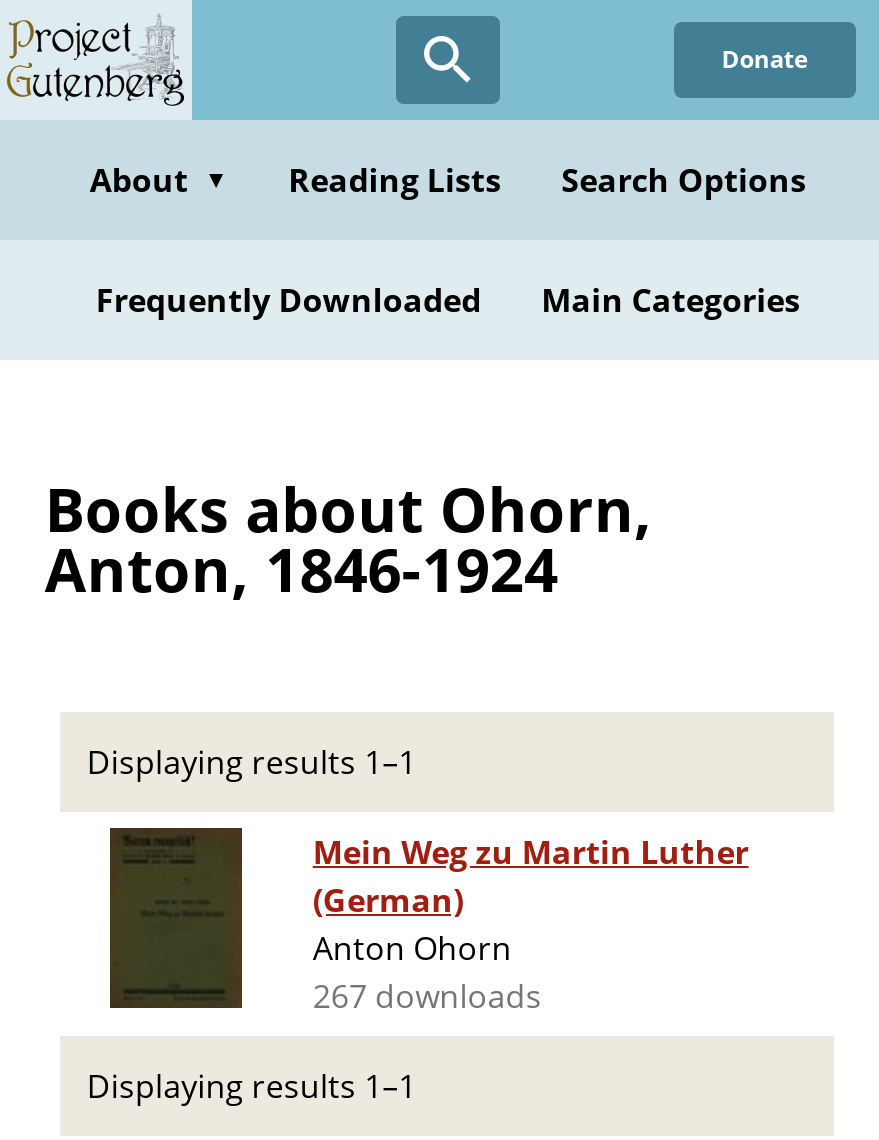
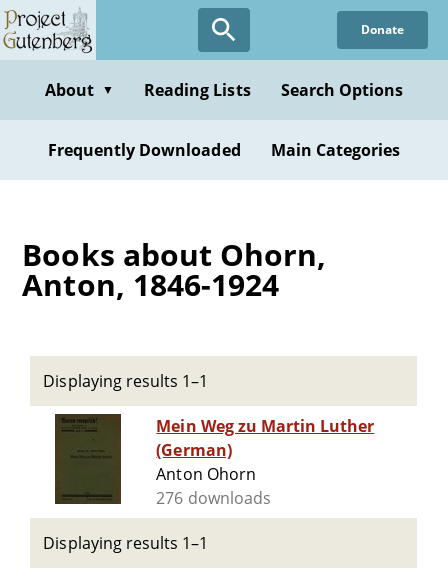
- 267 downloads
+ 276 downloads
